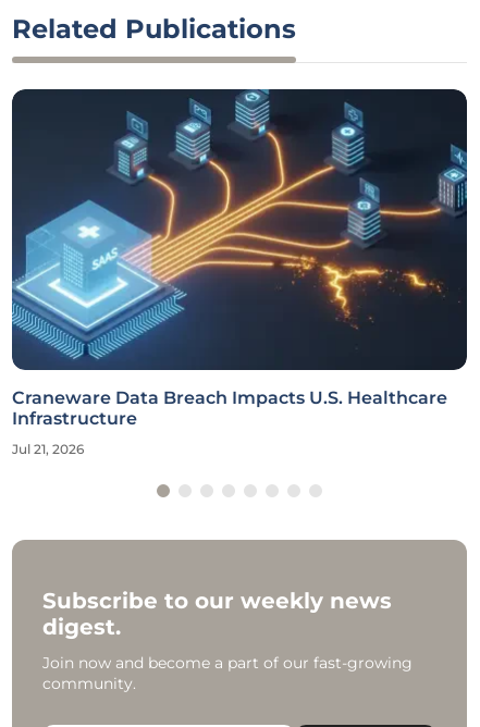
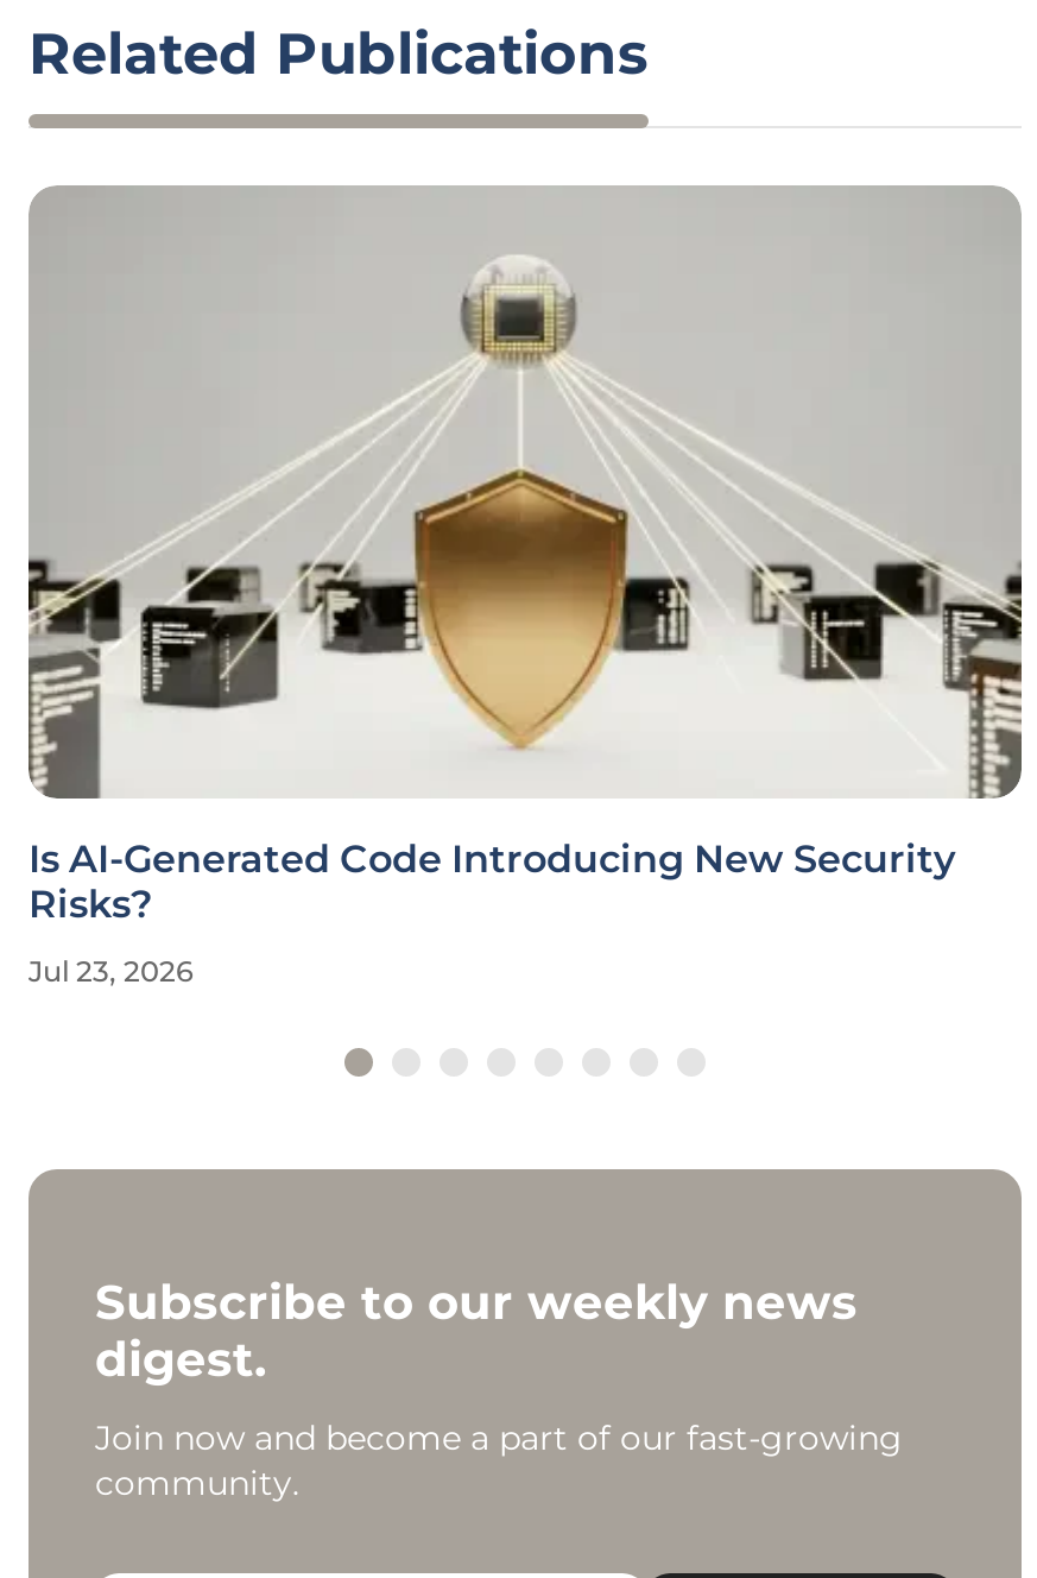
- [image]
- Craneware Data Breach Impacts U.S. Healthcare
- Infrastructure
+ [image]
+ Is AI-Generated Code Introducing New Security
+ Risks?

- Jul 21, 2026
+ Jul 23, 2026
